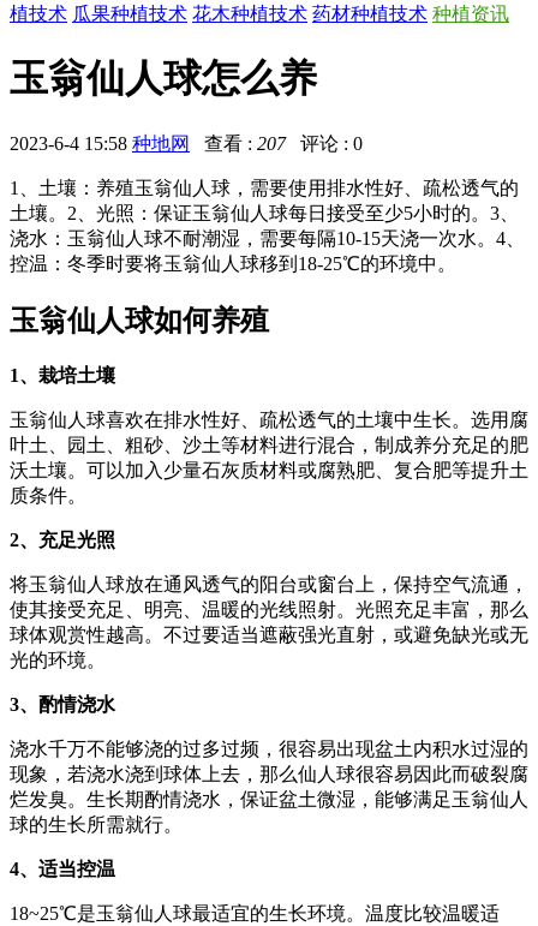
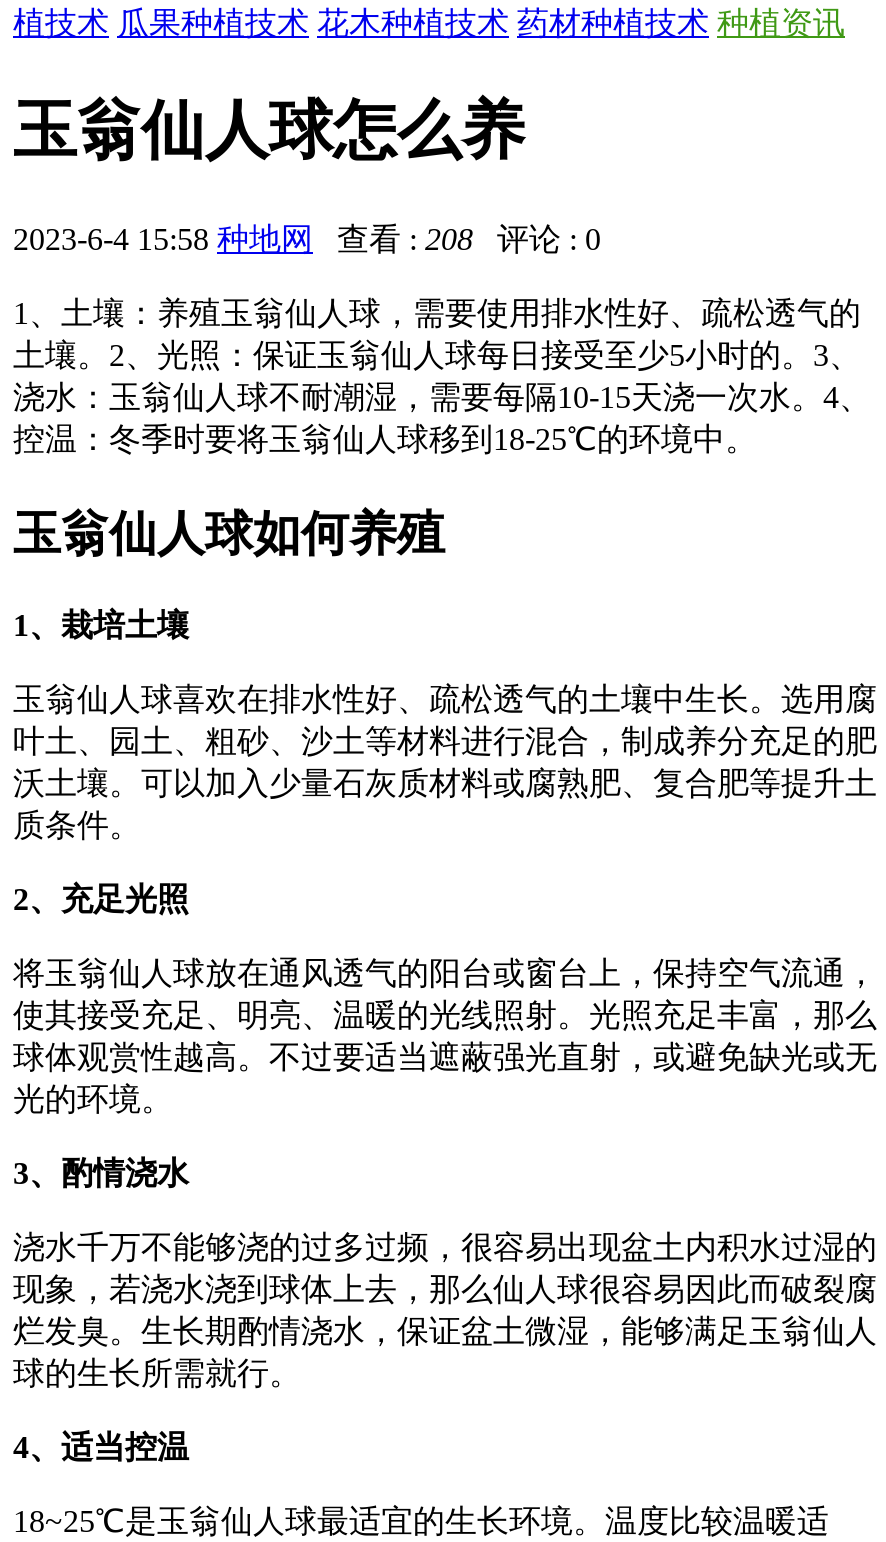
- 2023-6-4 15:58 种地网查看 : 207评论 : 0
+ 2023-6-4 15:58 种地网查看 : 208评论 : 0
